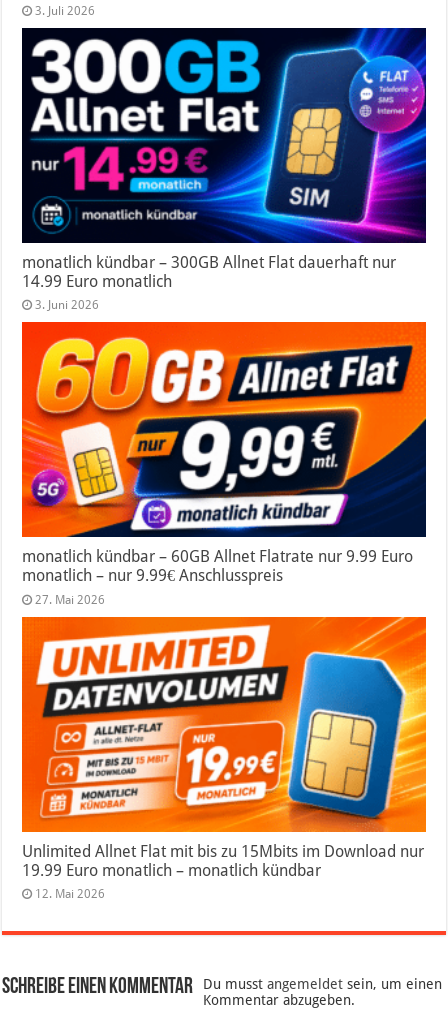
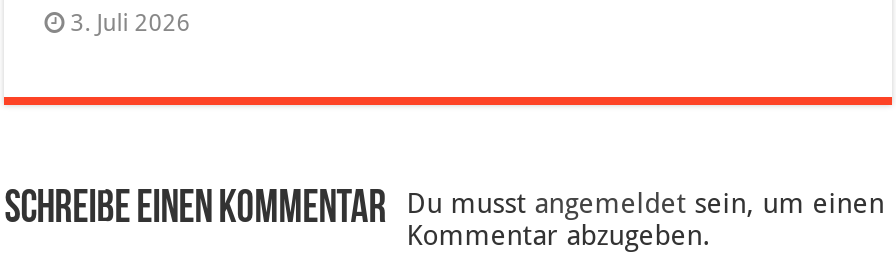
- [image]
- monatlich kündbar – 300GB Allnet Flat dauerhaft nur
- 14.99 Euro monatlich
- 3. Juni 2026

- [image]
- monatlich kündbar – 60GB Allnet Flatrate nur 9.99 Euro
- monatlich – nur 9.99€ Anschlusspreis
- 27. Mai 2026

- [image]
- Unlimited Allnet Flat mit bis zu 15Mbits im Download nur
- 19.99 Euro monatlich – monatlich kündbar
- 12. Mai 2026
